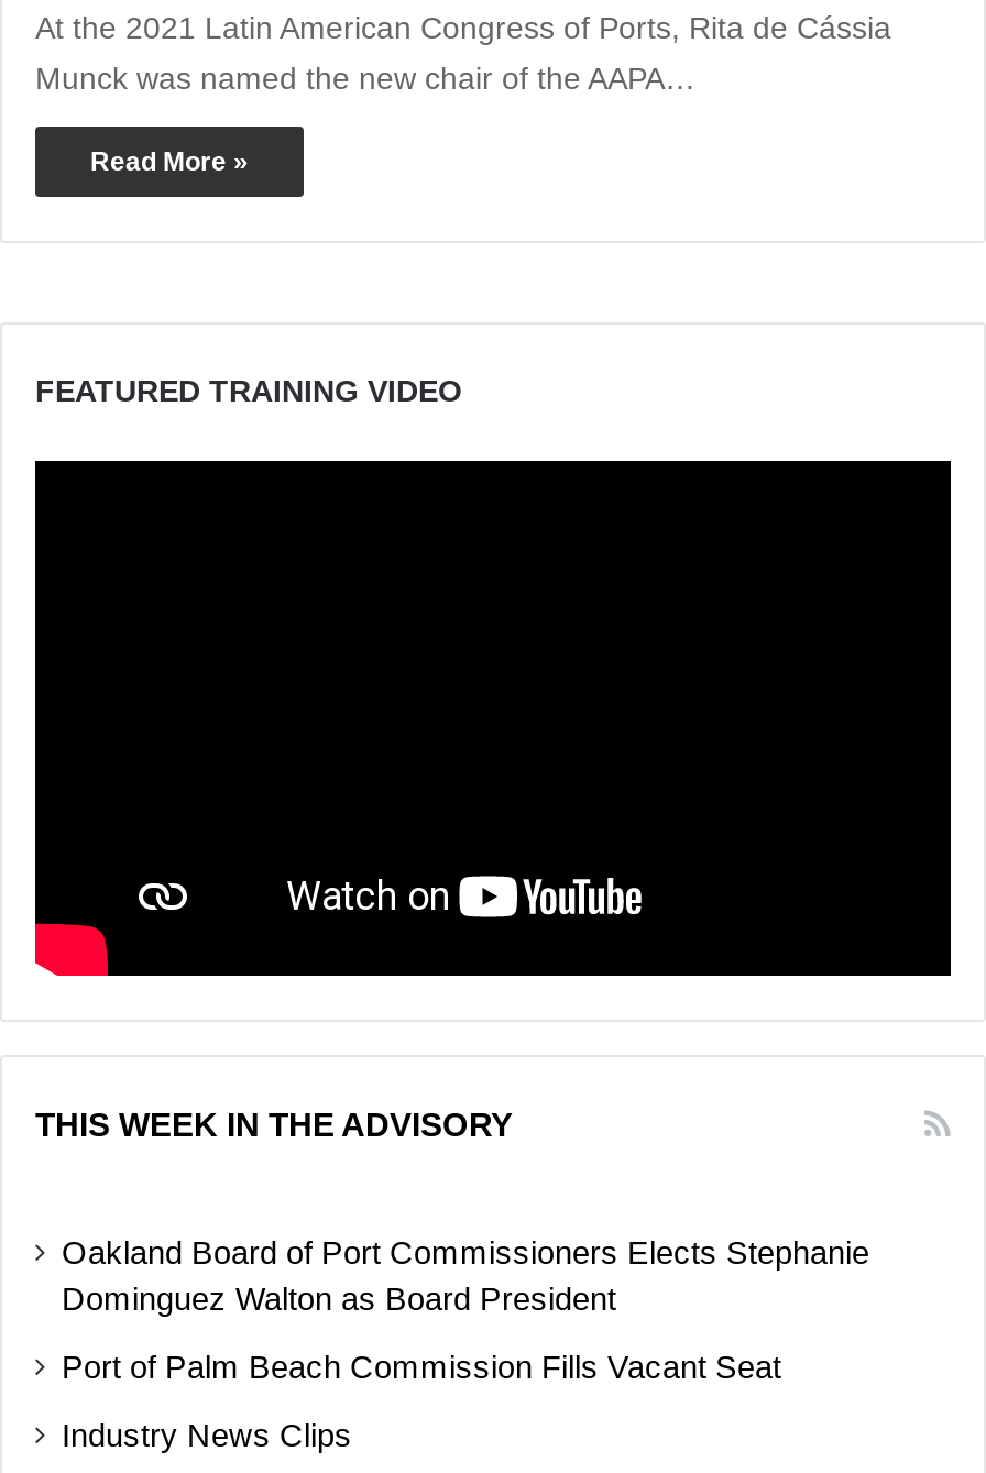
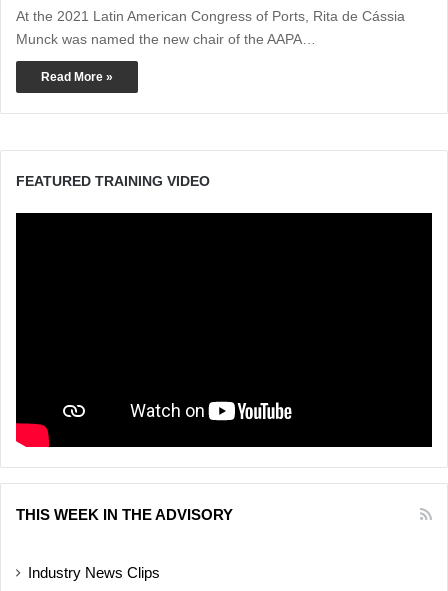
- Oakland Board of Port Commissioners Elects Stephanie
- Dominguez Walton as Board President
- Port of Palm Beach Commission Fills Vacant Seat
